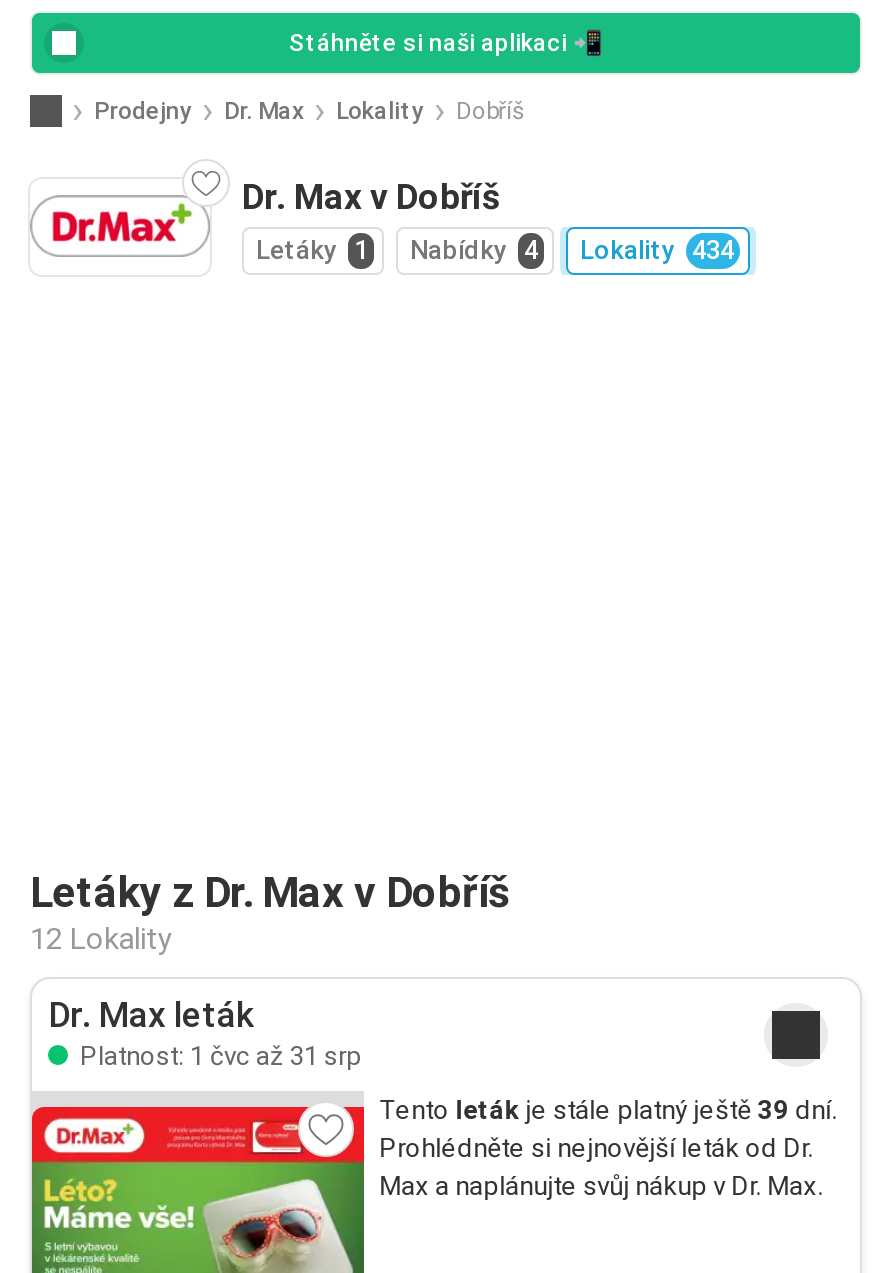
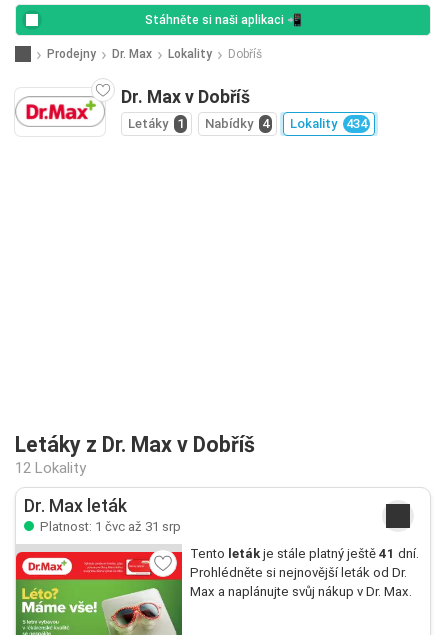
- Tento leták je stále platný ještě 39 dní.
+ Tento leták je stále platný ještě 41 dní.
